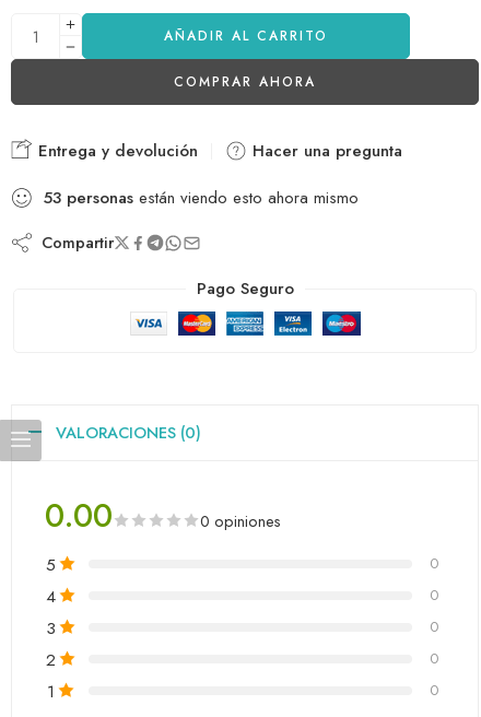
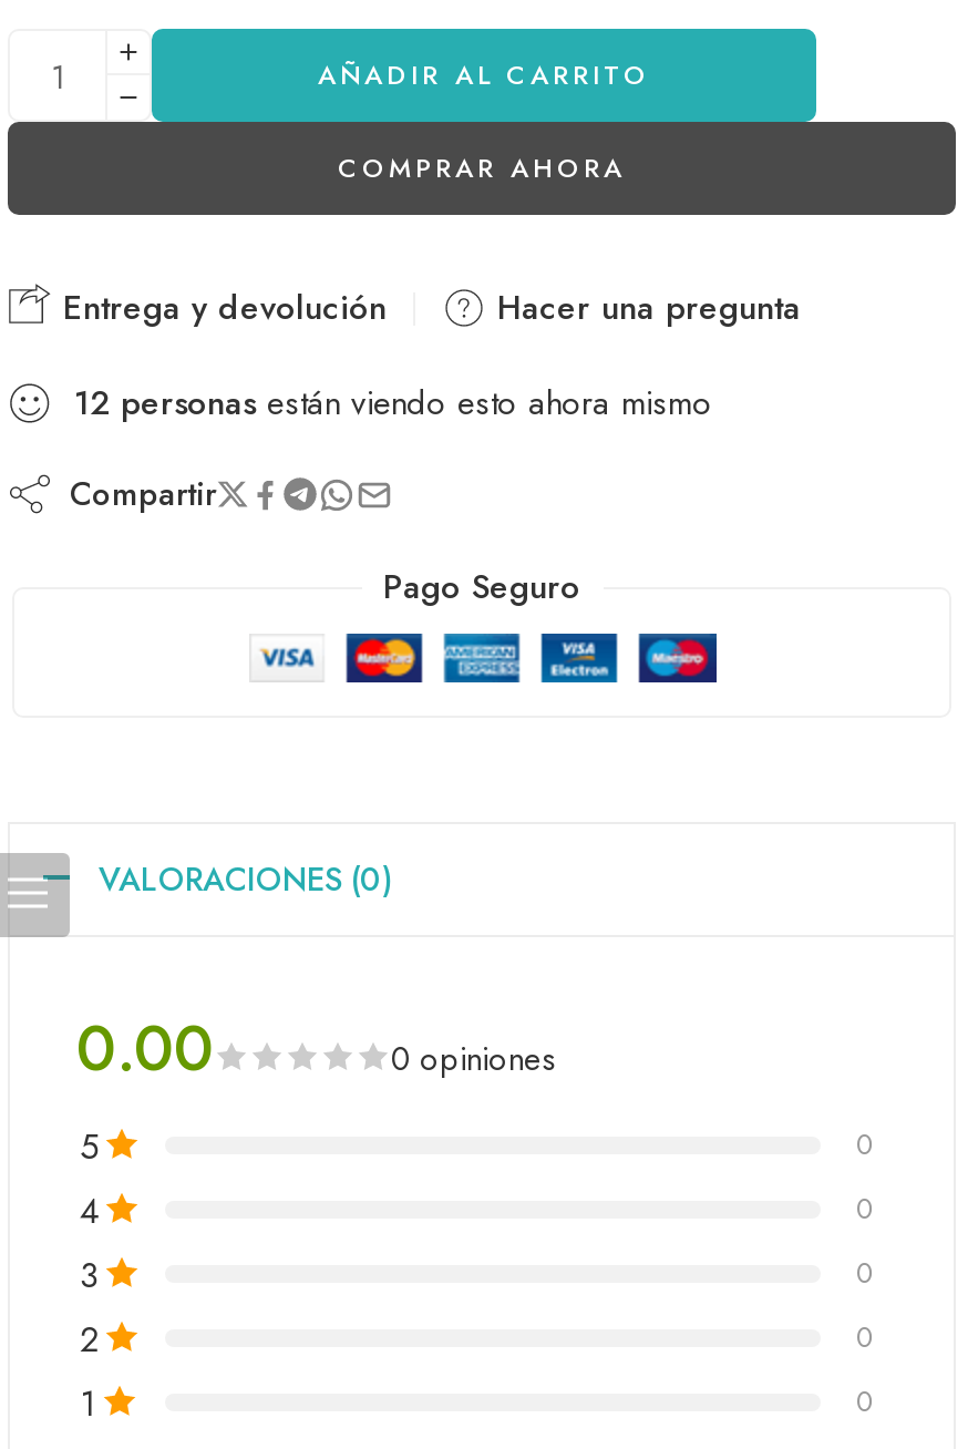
- 53 personas están viendo esto ahora mismo
+ 12 personas están viendo esto ahora mismo
